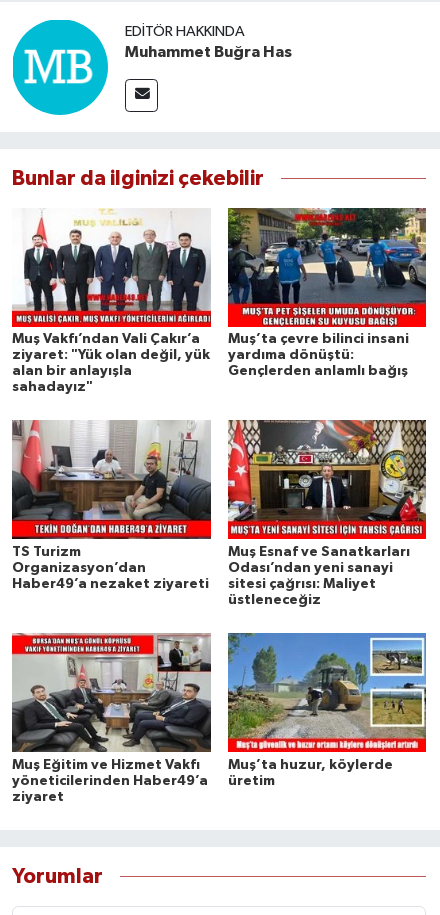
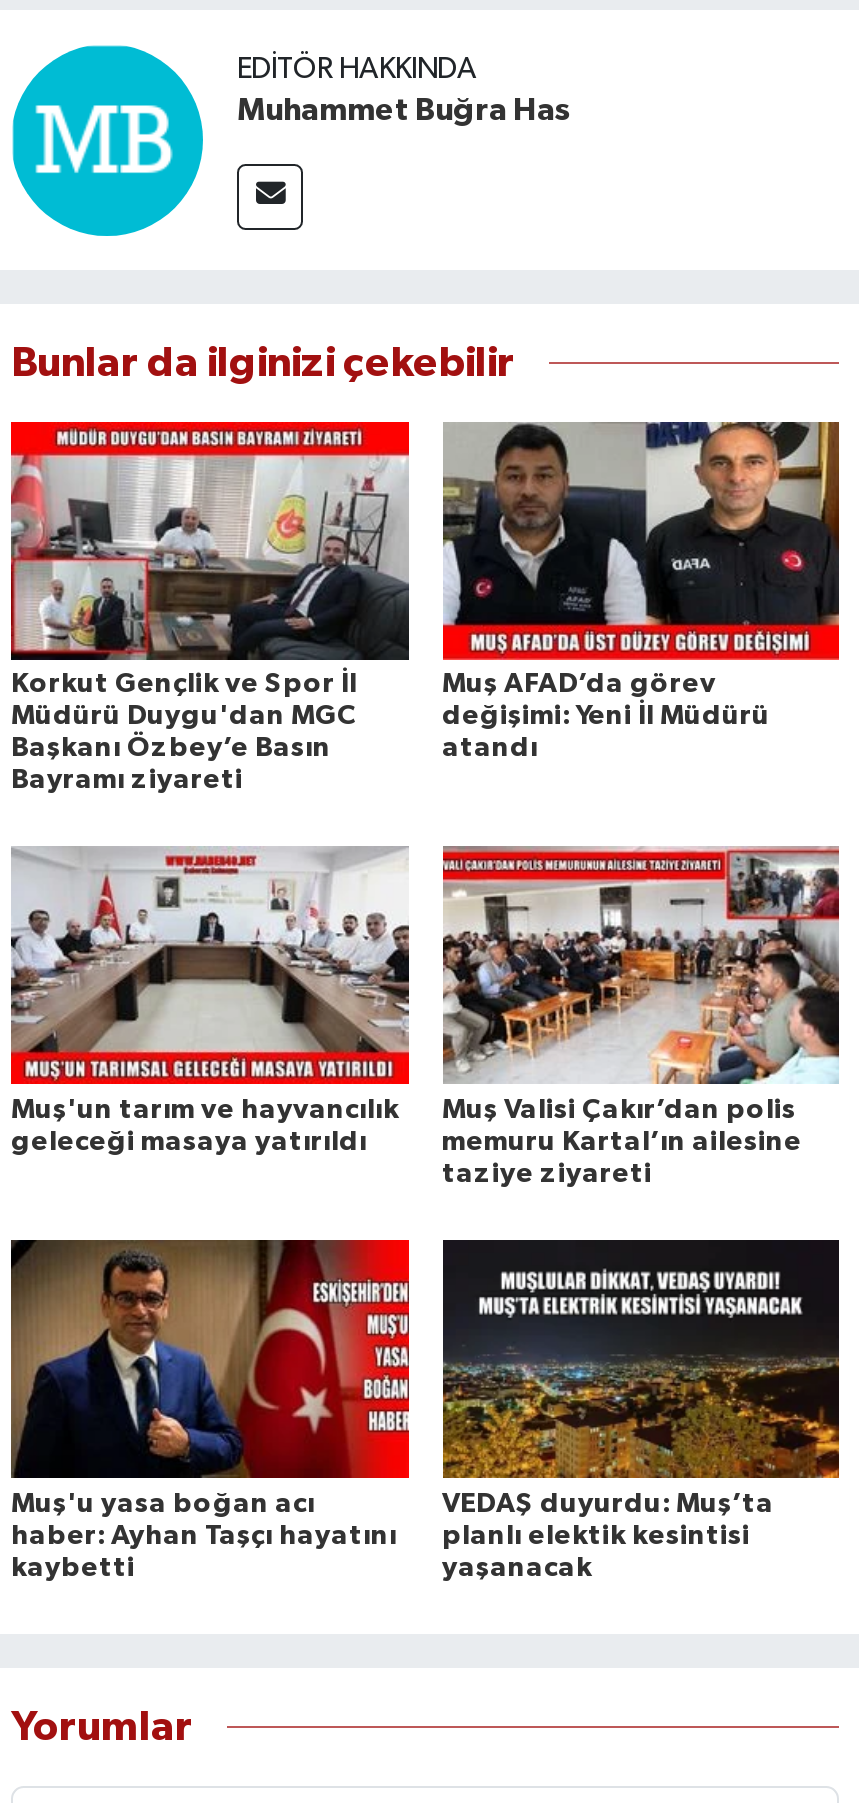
- [image]
- Muş Vakfı’ndan Vali Çakır’a
- ziyaret: "Yük olan değil, yük
- alan bir anlayışla
- sahadayız"
+ [image]
+ Korkut Gençlik ve Spor İl
+ Müdürü Duygu'dan MGC
+ Başkanı Özbey’e Basın
+ Bayramı ziyareti

- [image]
- Muş’ta çevre bilinci insani
- yardıma dönüştü:
- Gençlerden anlamlı bağış
+ [image]
+ Muş AFAD’da görev
+ değişimi: Yeni İl Müdürü
+ atandı

- [image]
- TS Turizm
- Organizasyon’dan
- Haber49’a nezaket ziyareti
+ [image]
+ Muş'un tarım ve hayvancılık
+ geleceği masaya yatırıldı

- [image]
- Muş Esnaf ve Sanatkarları
- Odası’ndan yeni sanayi
- sitesi çağrısı: Maliyet
- üstleneceğiz
+ [image]
+ Muş Valisi Çakır’dan polis
+ memuru Kartal’ın ailesine
+ taziye ziyareti

- [image]
- Muş Eğitim ve Hizmet Vakfı
- yöneticilerinden Haber49’a
- ziyaret
+ [image]
+ Muş'u yasa boğan acı
+ haber: Ayhan Taşçı hayatını
+ kaybetti

- [image]
- Muş’ta huzur, köylerde
- üretim
+ [image]
+ VEDAŞ duyurdu: Muş’ta
+ planlı elektik kesintisi
+ yaşanacak
